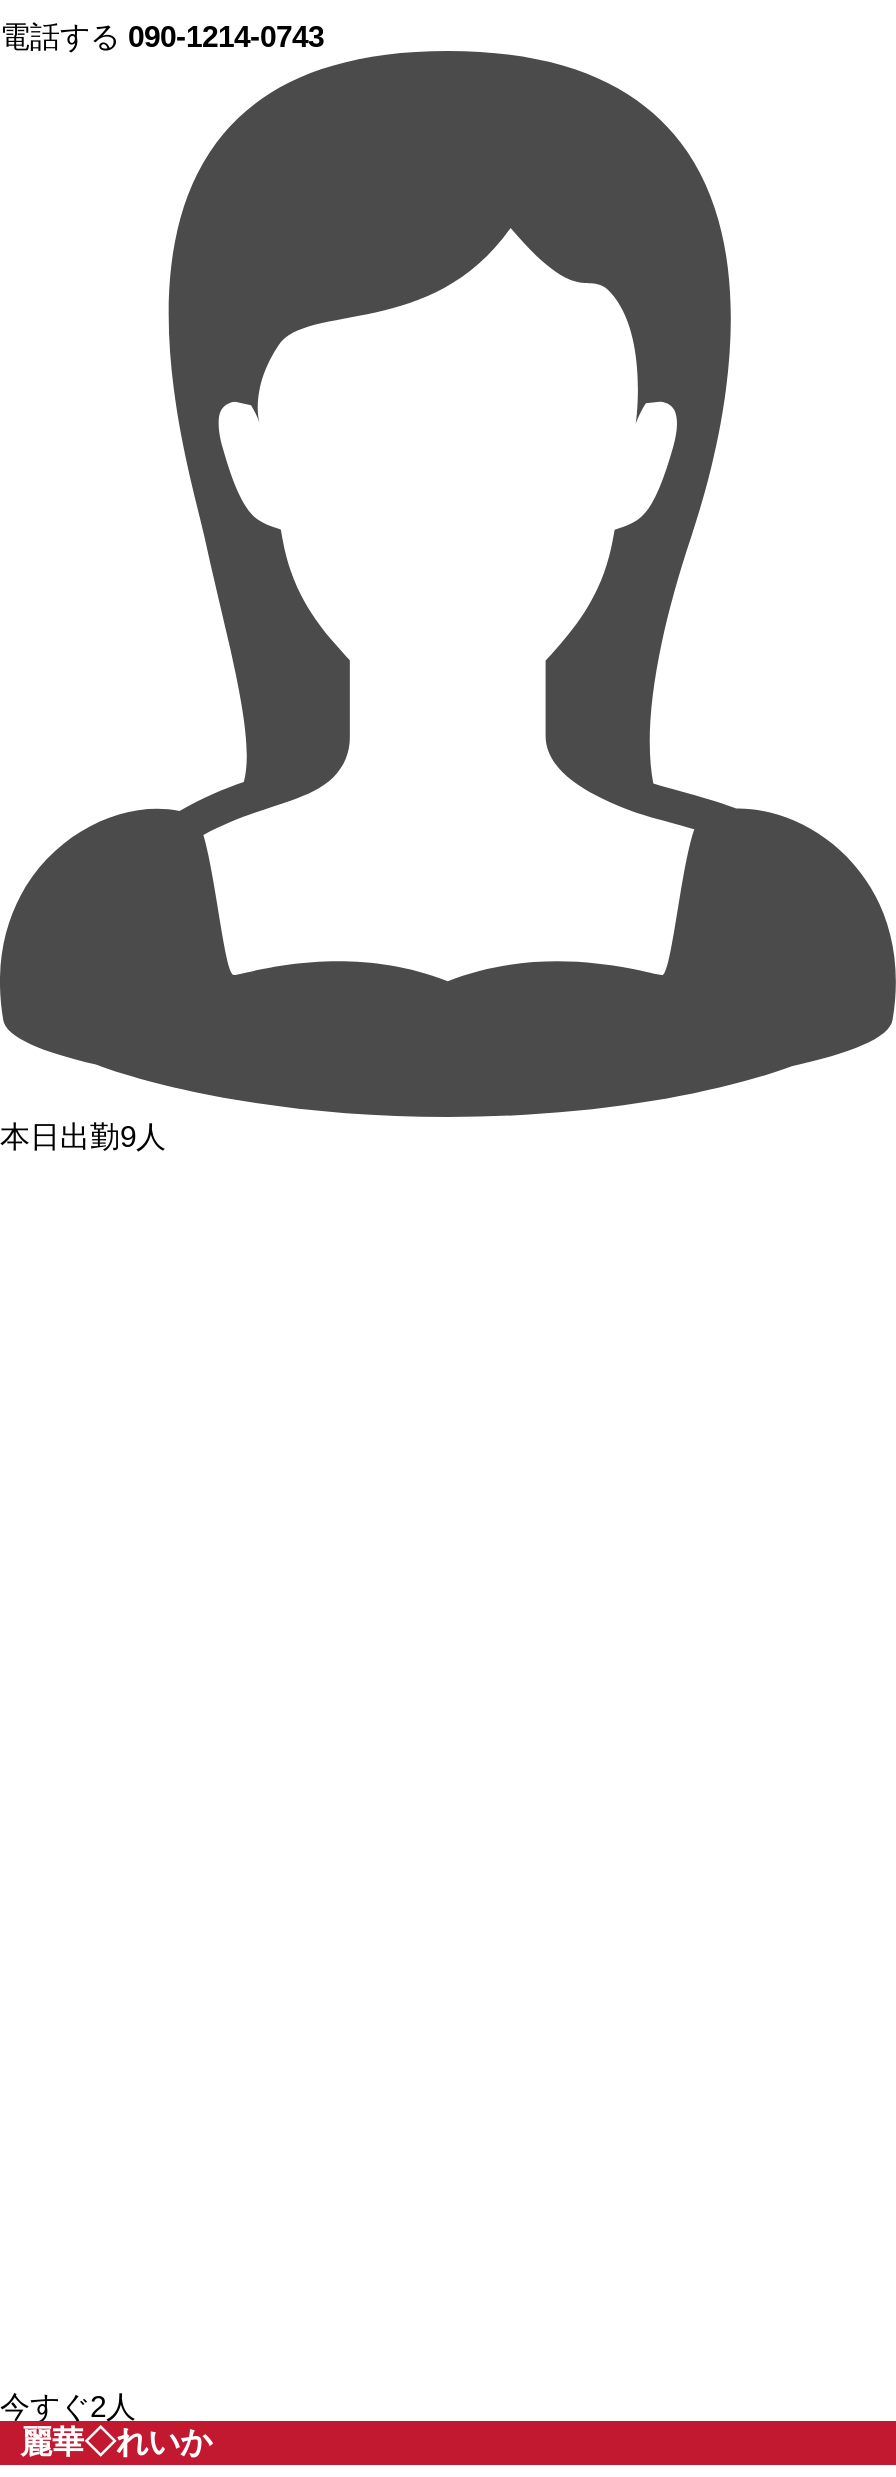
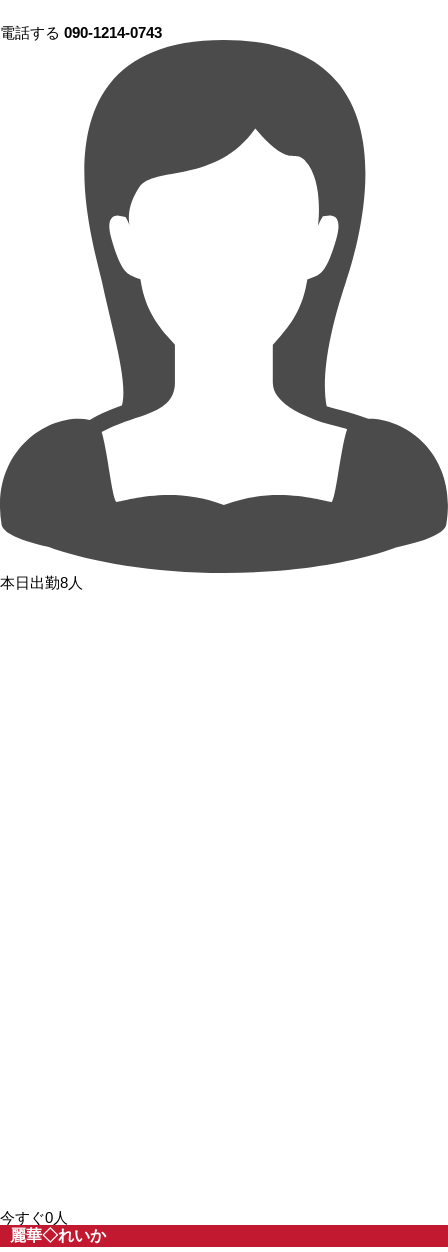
- 本日出勤9人
+ 本日出勤8人

- 今すぐ2人
+ 今すぐ0人
